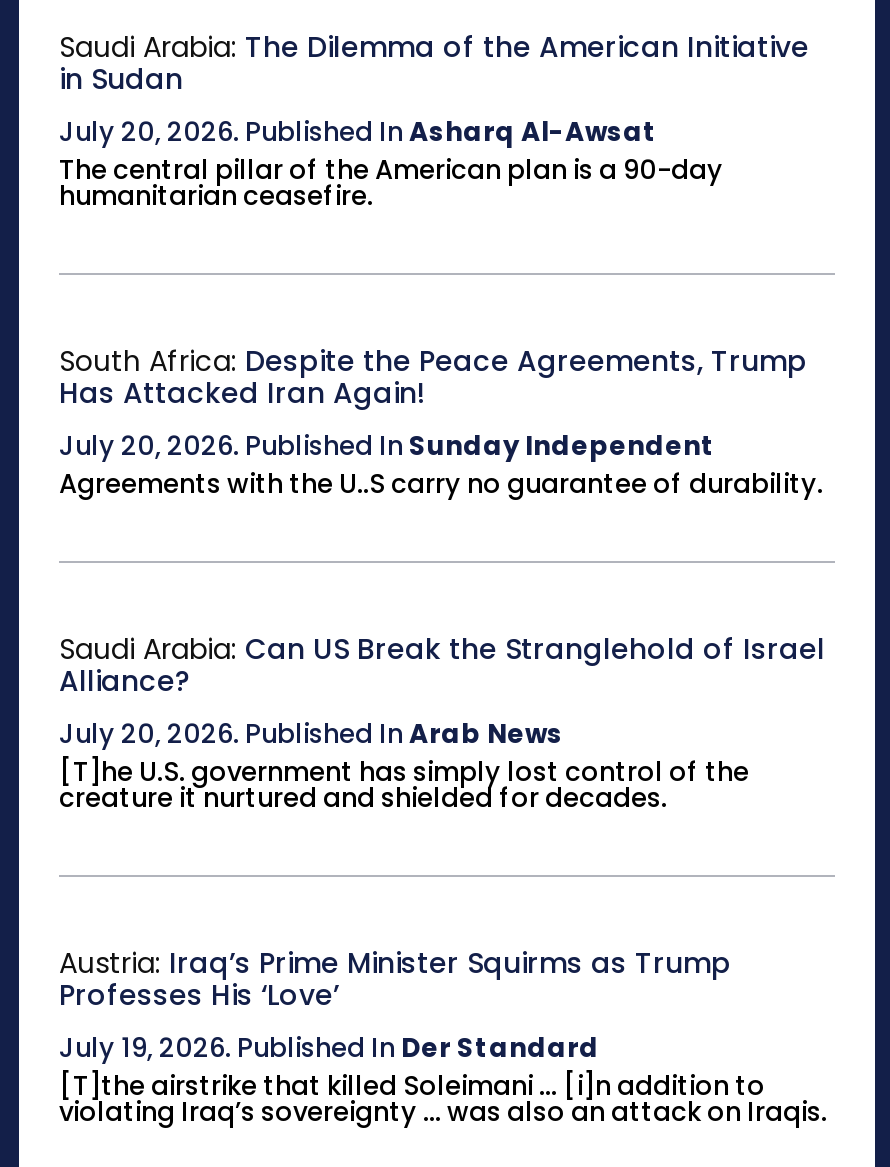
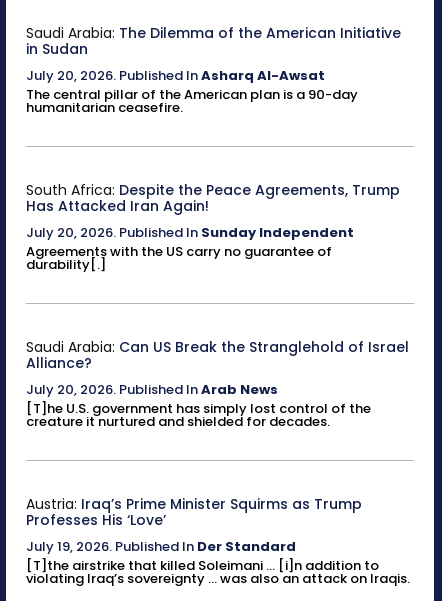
- Agreements with the U..S carry no guarantee of durability.
+ Agreements with the US carry no guarantee of
+ durability[.]
